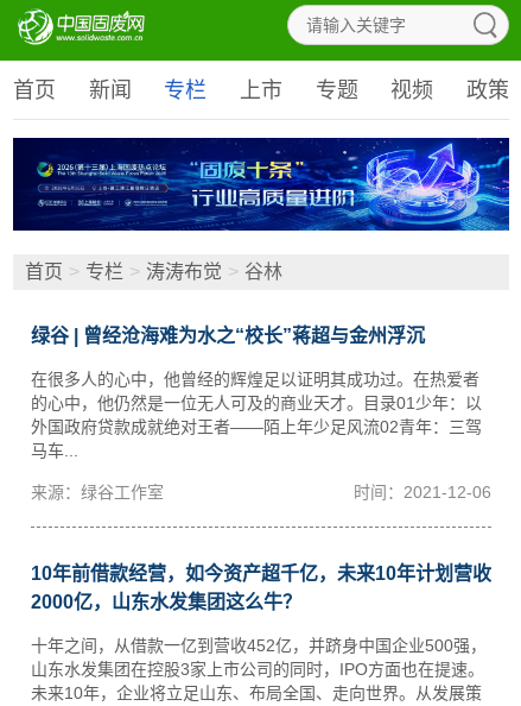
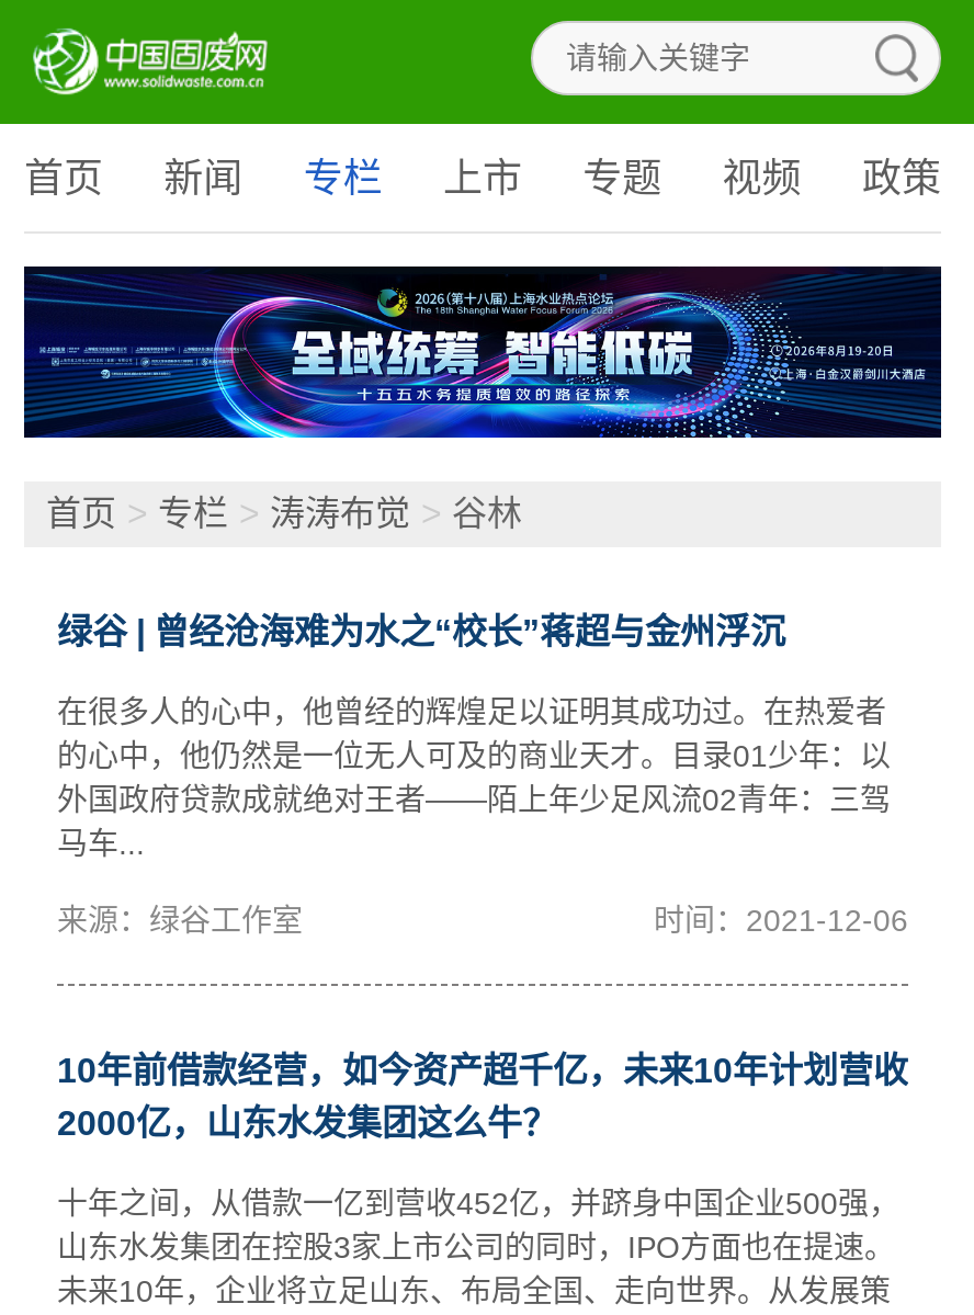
- [image]
+ [image]
